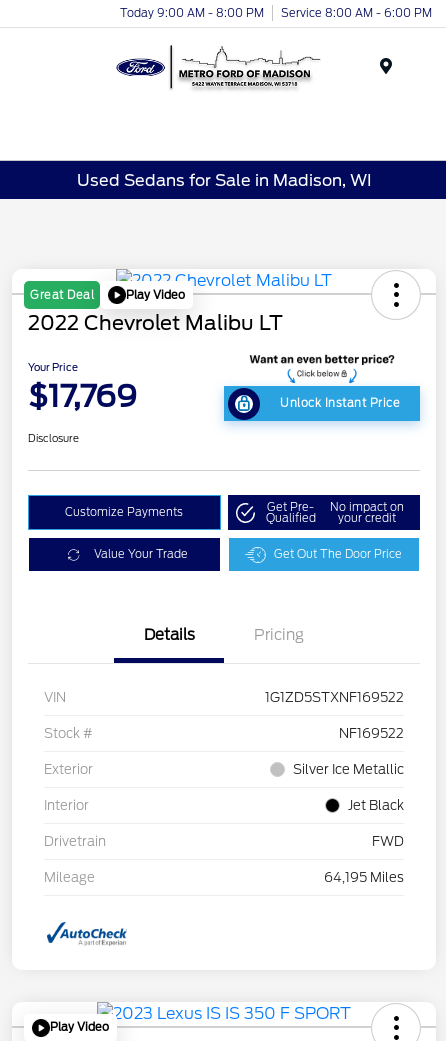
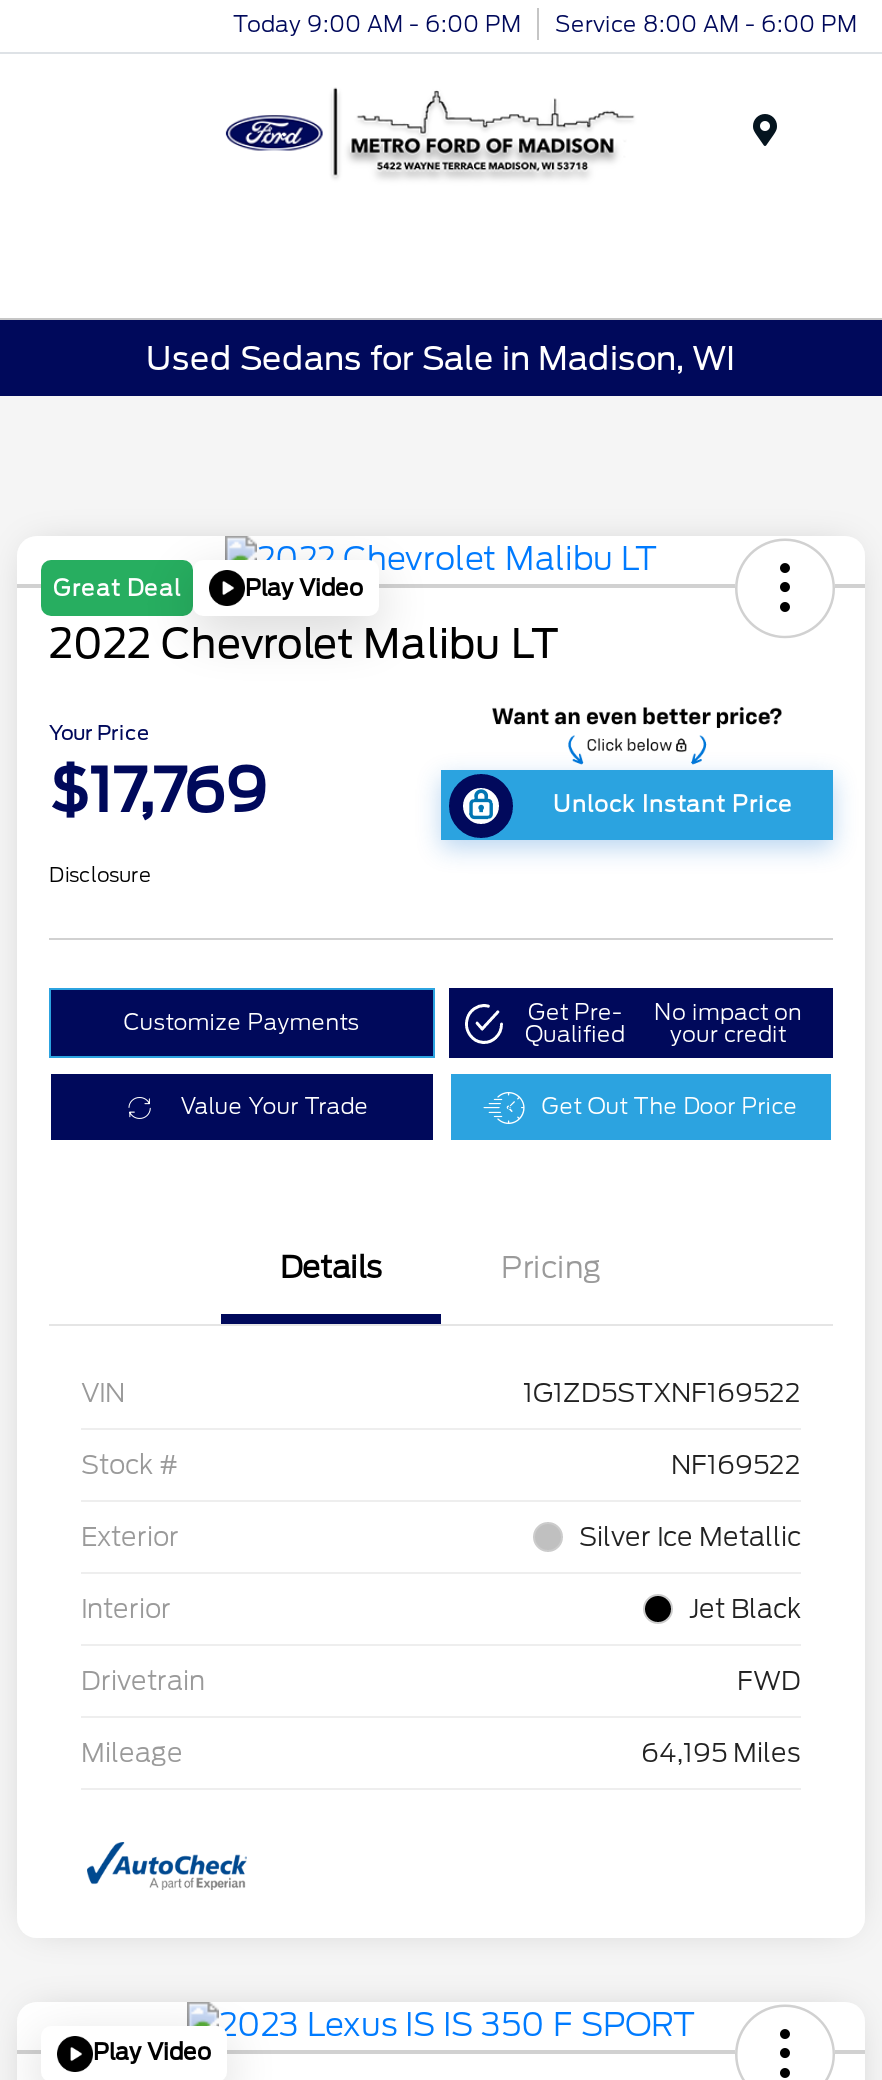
- Today 9:00 AM - 8:00 PM Service 8:00 AM - 6:00 PM
+ Today 9:00 AM - 6:00 PM Service 8:00 AM - 6:00 PM
